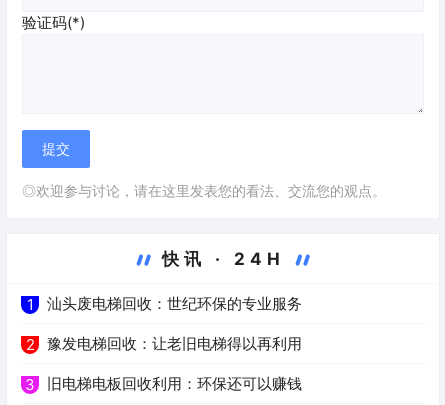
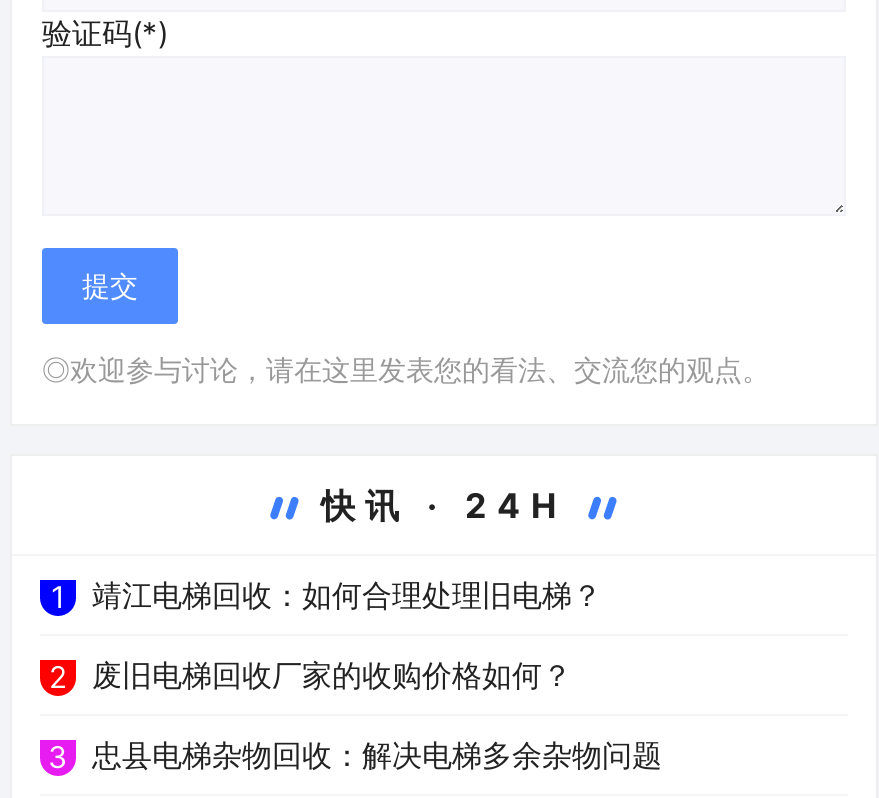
- 汕头废电梯回收：世纪环保的专业服务
+ 靖江电梯回收：如何合理处理旧电梯？

- 豫发电梯回收：让老旧电梯得以再利用
+ 废旧电梯回收厂家的收购价格如何？

- 旧电梯电板回收利用：环保还可以赚钱
+ 忠县电梯杂物回收：解决电梯多余杂物问题
